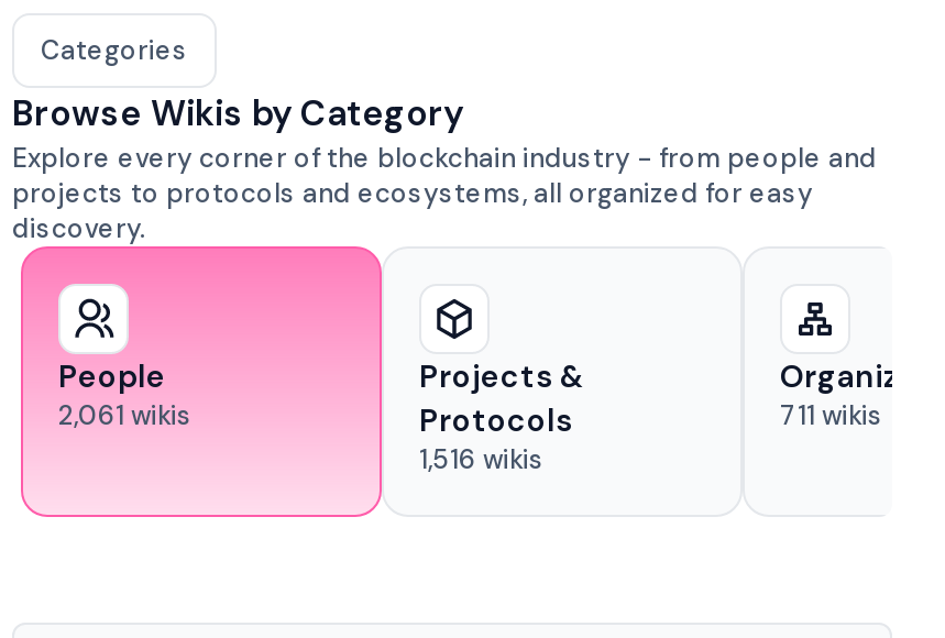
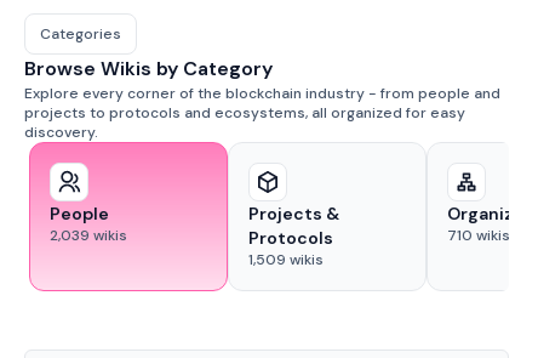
- 2,061 wikis
+ 2,039 wikis

- 711 wikis
+ 710 wikis

- 1,516 wikis
+ 1,509 wikis
